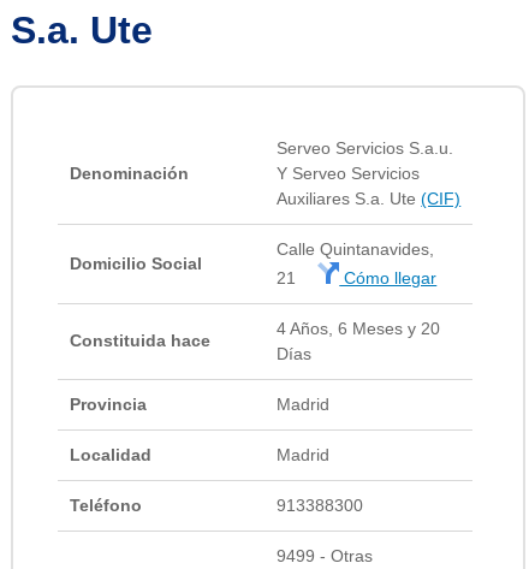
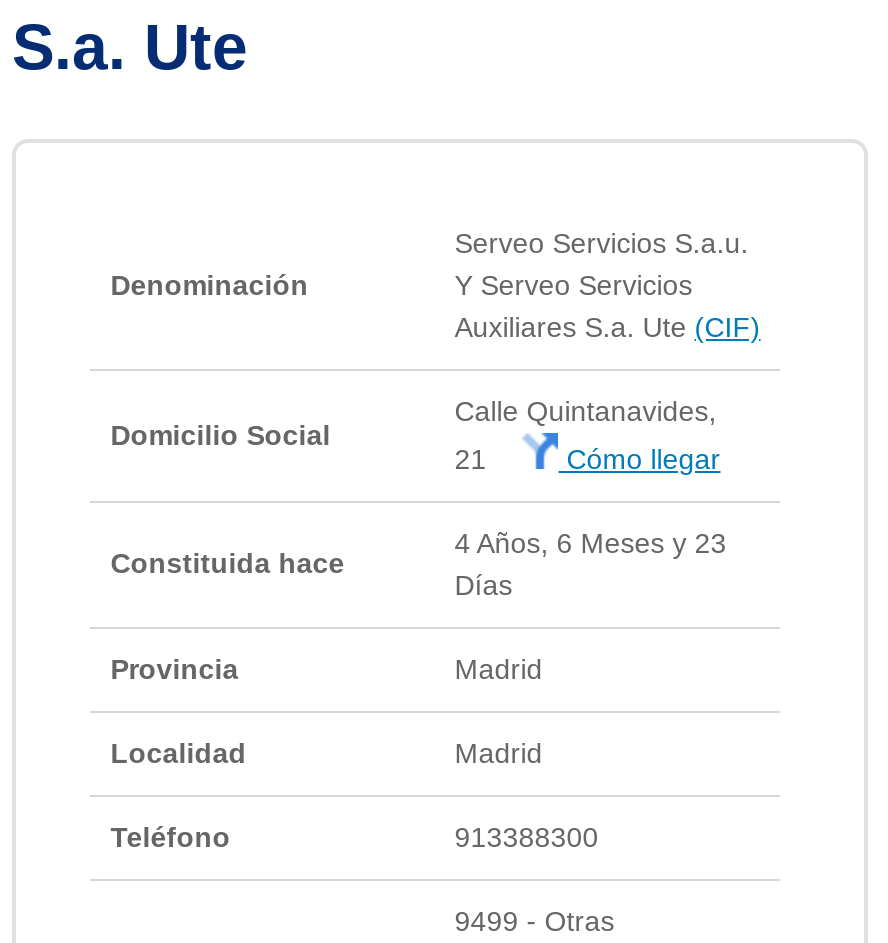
- 4 Años, 6 Meses y 20
+ 4 Años, 6 Meses y 23
